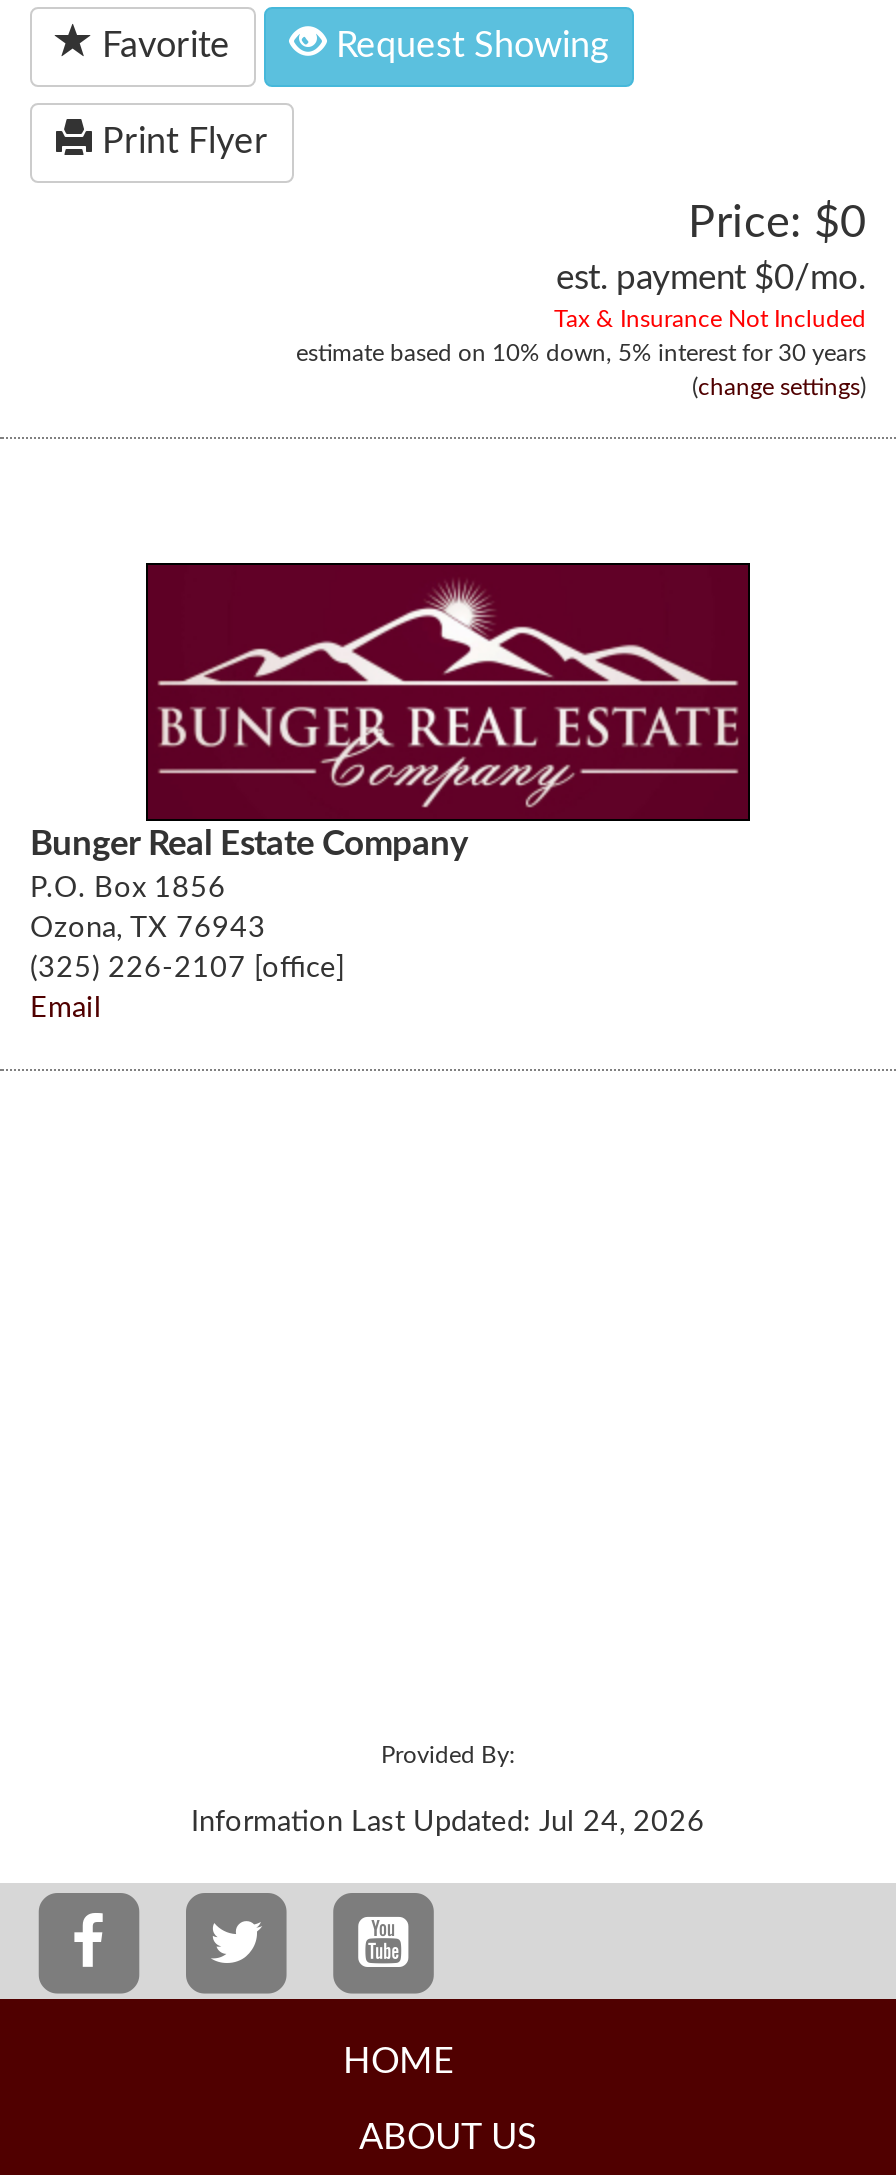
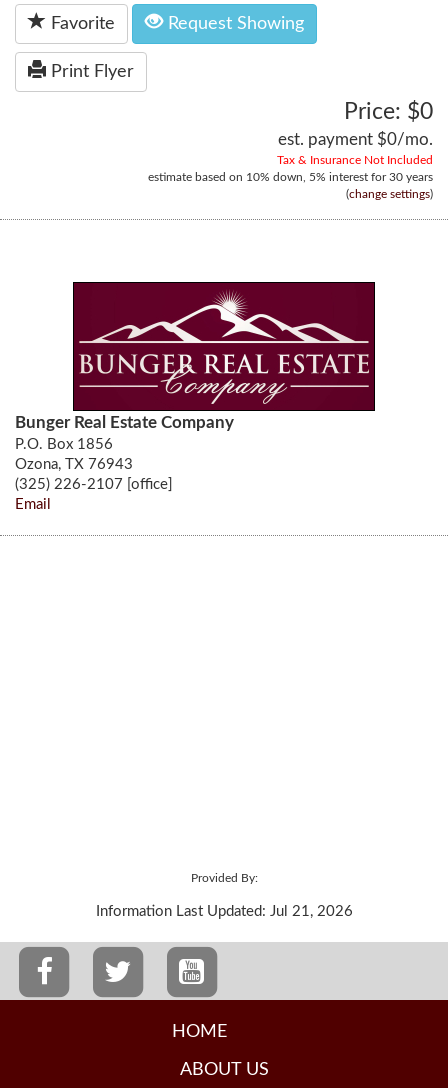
- Information Last Updated: Jul 24, 2026
+ Information Last Updated: Jul 21, 2026
